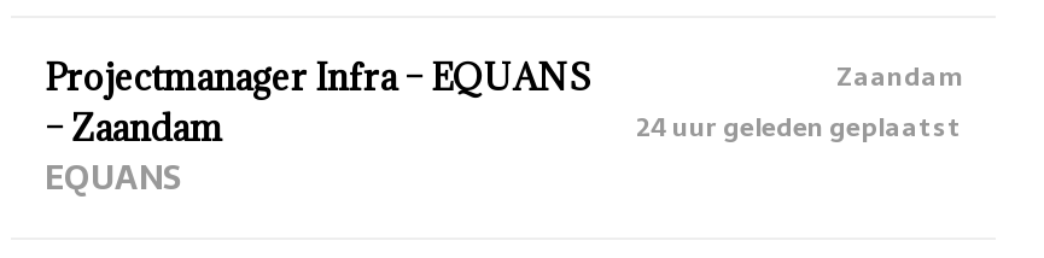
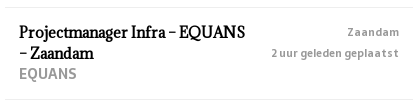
- 24 uur geleden geplaatst
+ 2 uur geleden geplaatst
